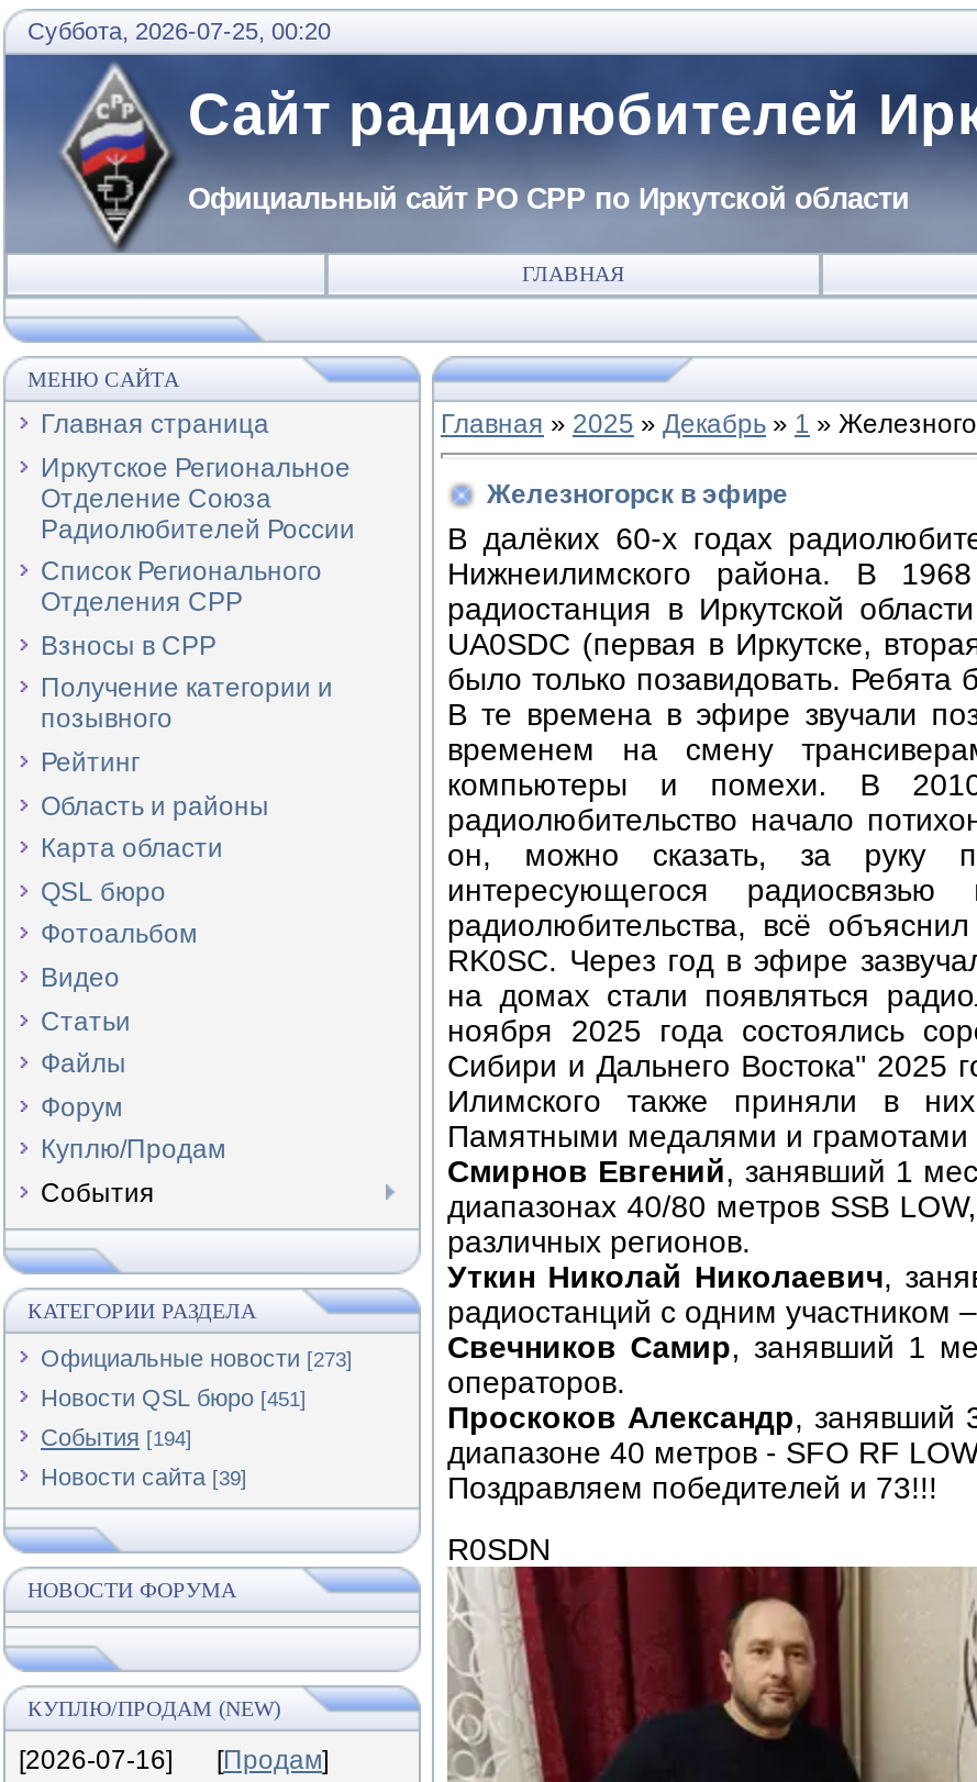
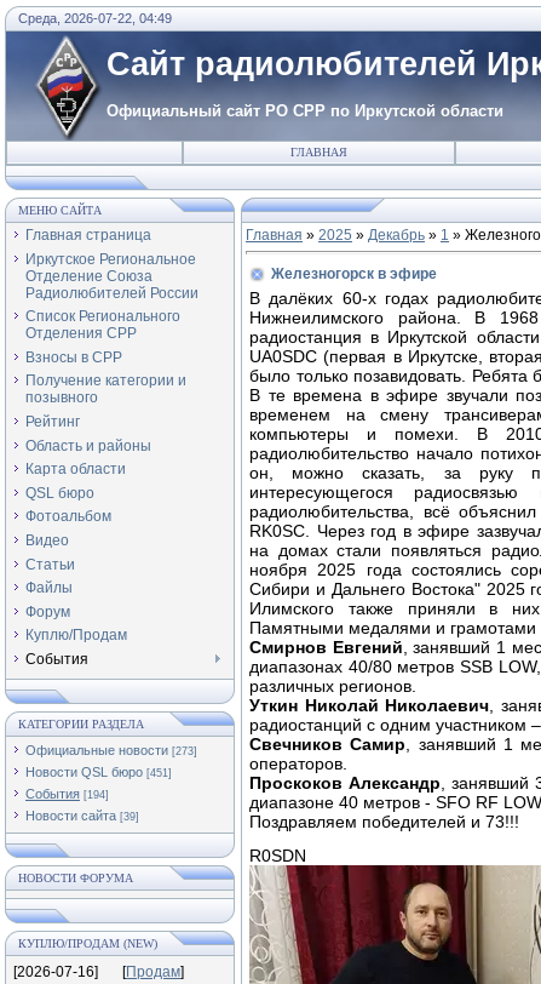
- Суббота, 2026-07-25, 00:20
+ Среда, 2026-07-22, 04:49
